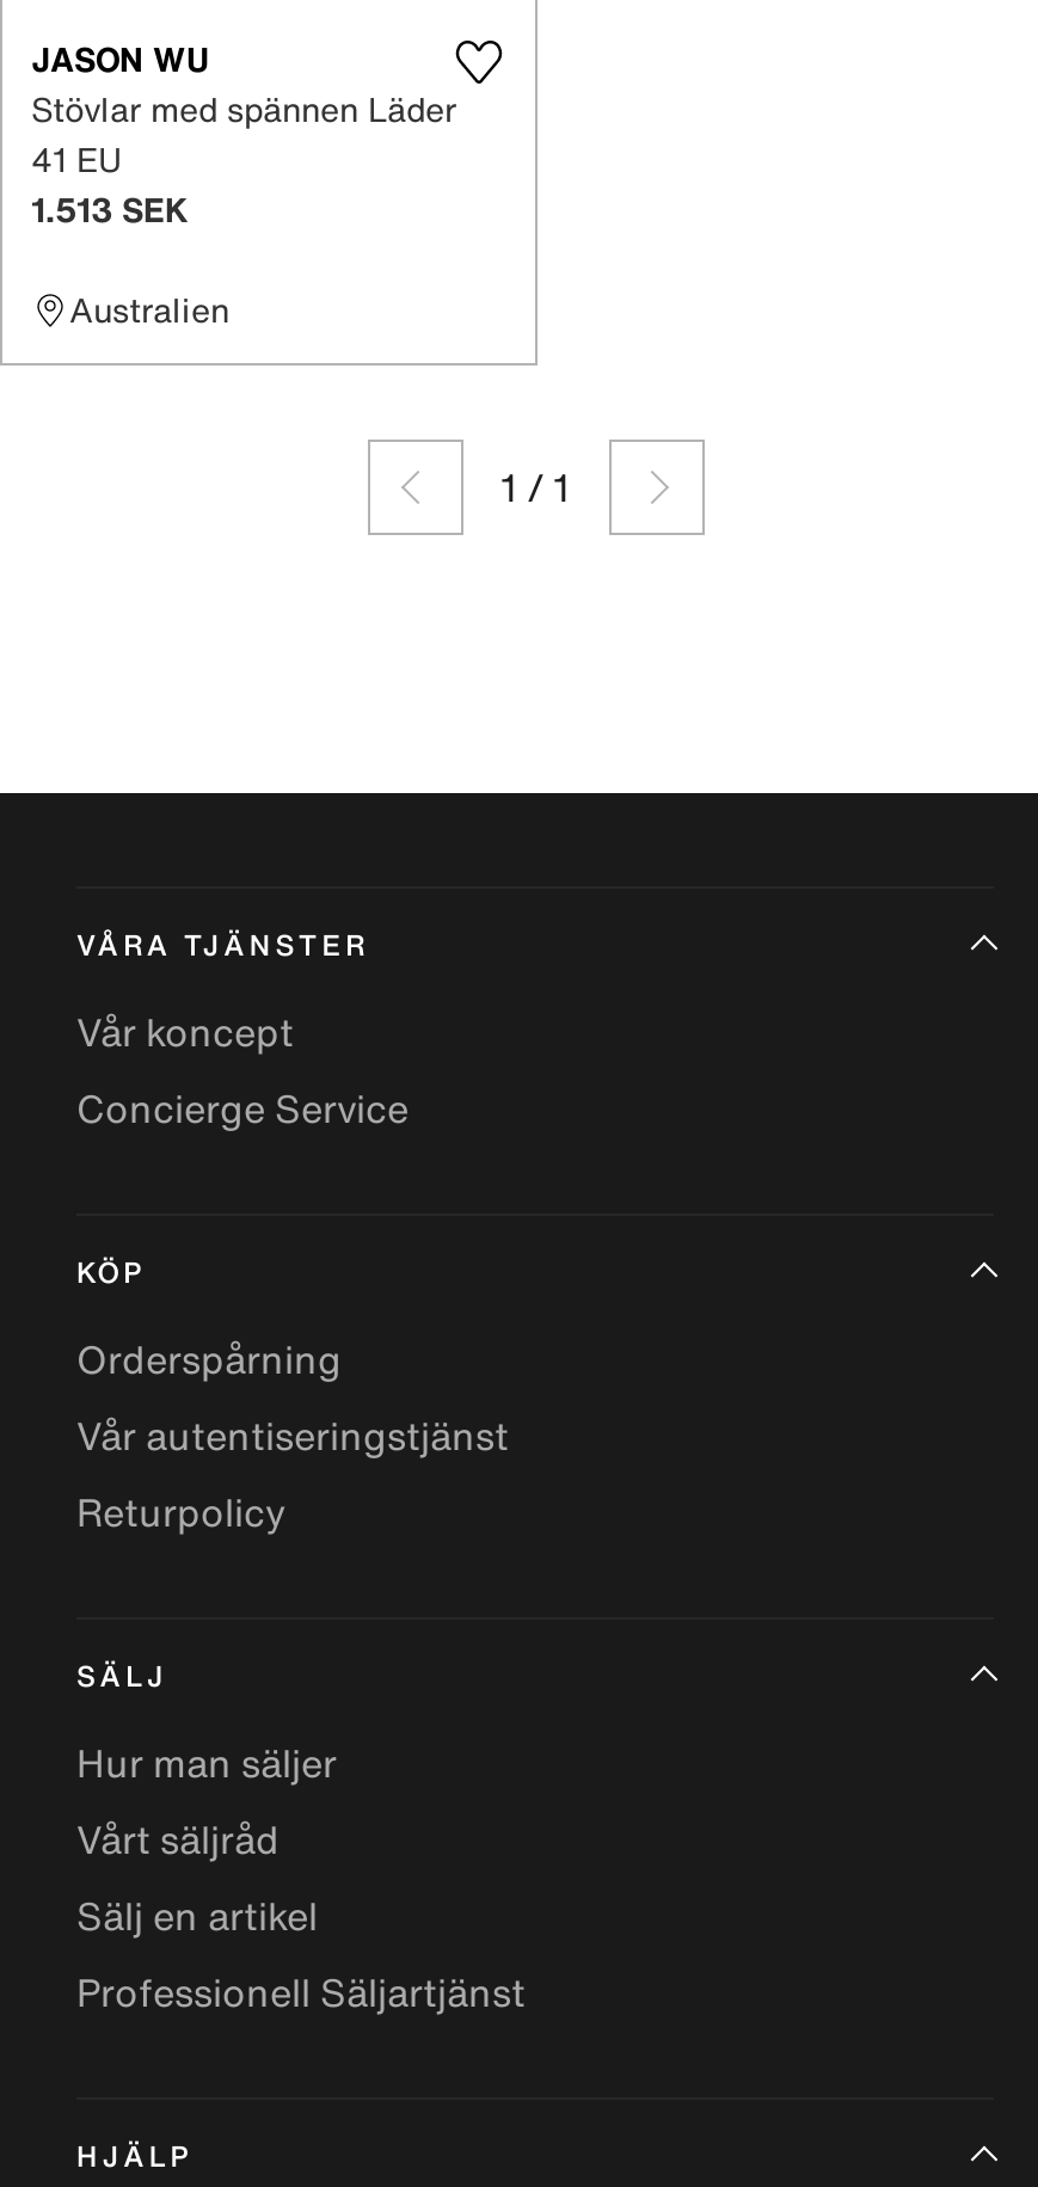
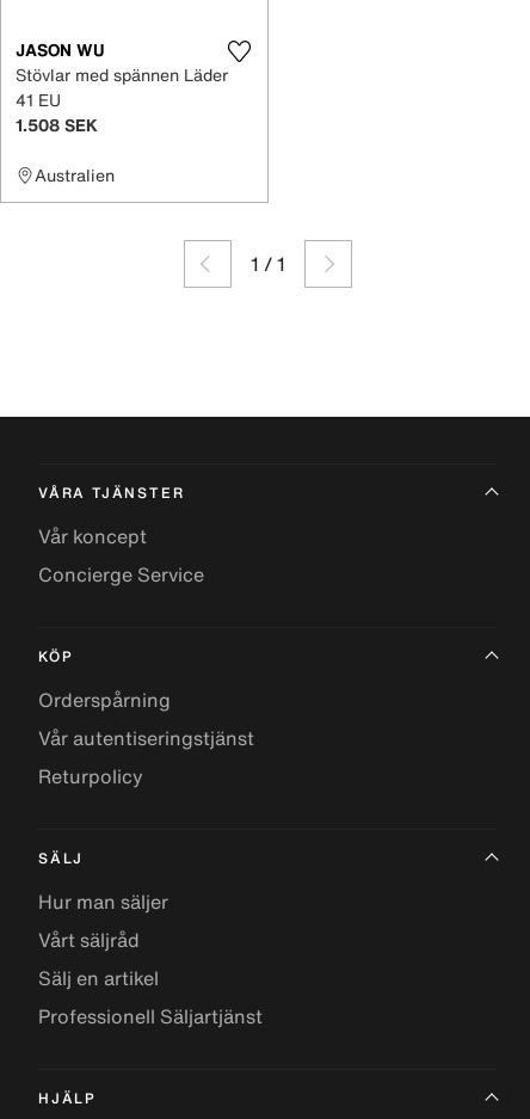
- 1.513 SEK
+ 1.508 SEK
